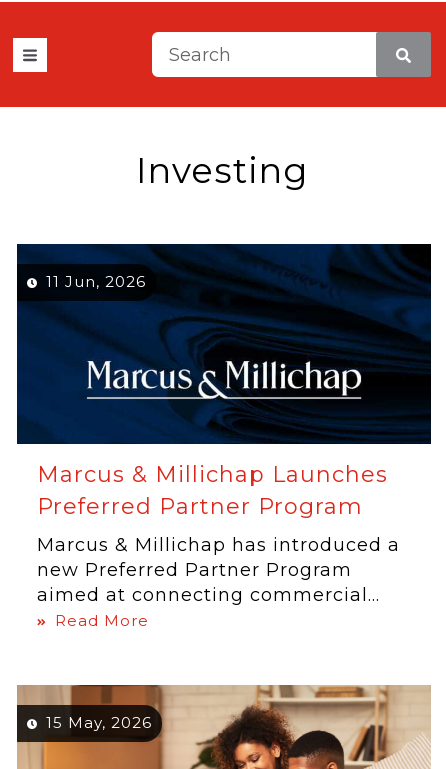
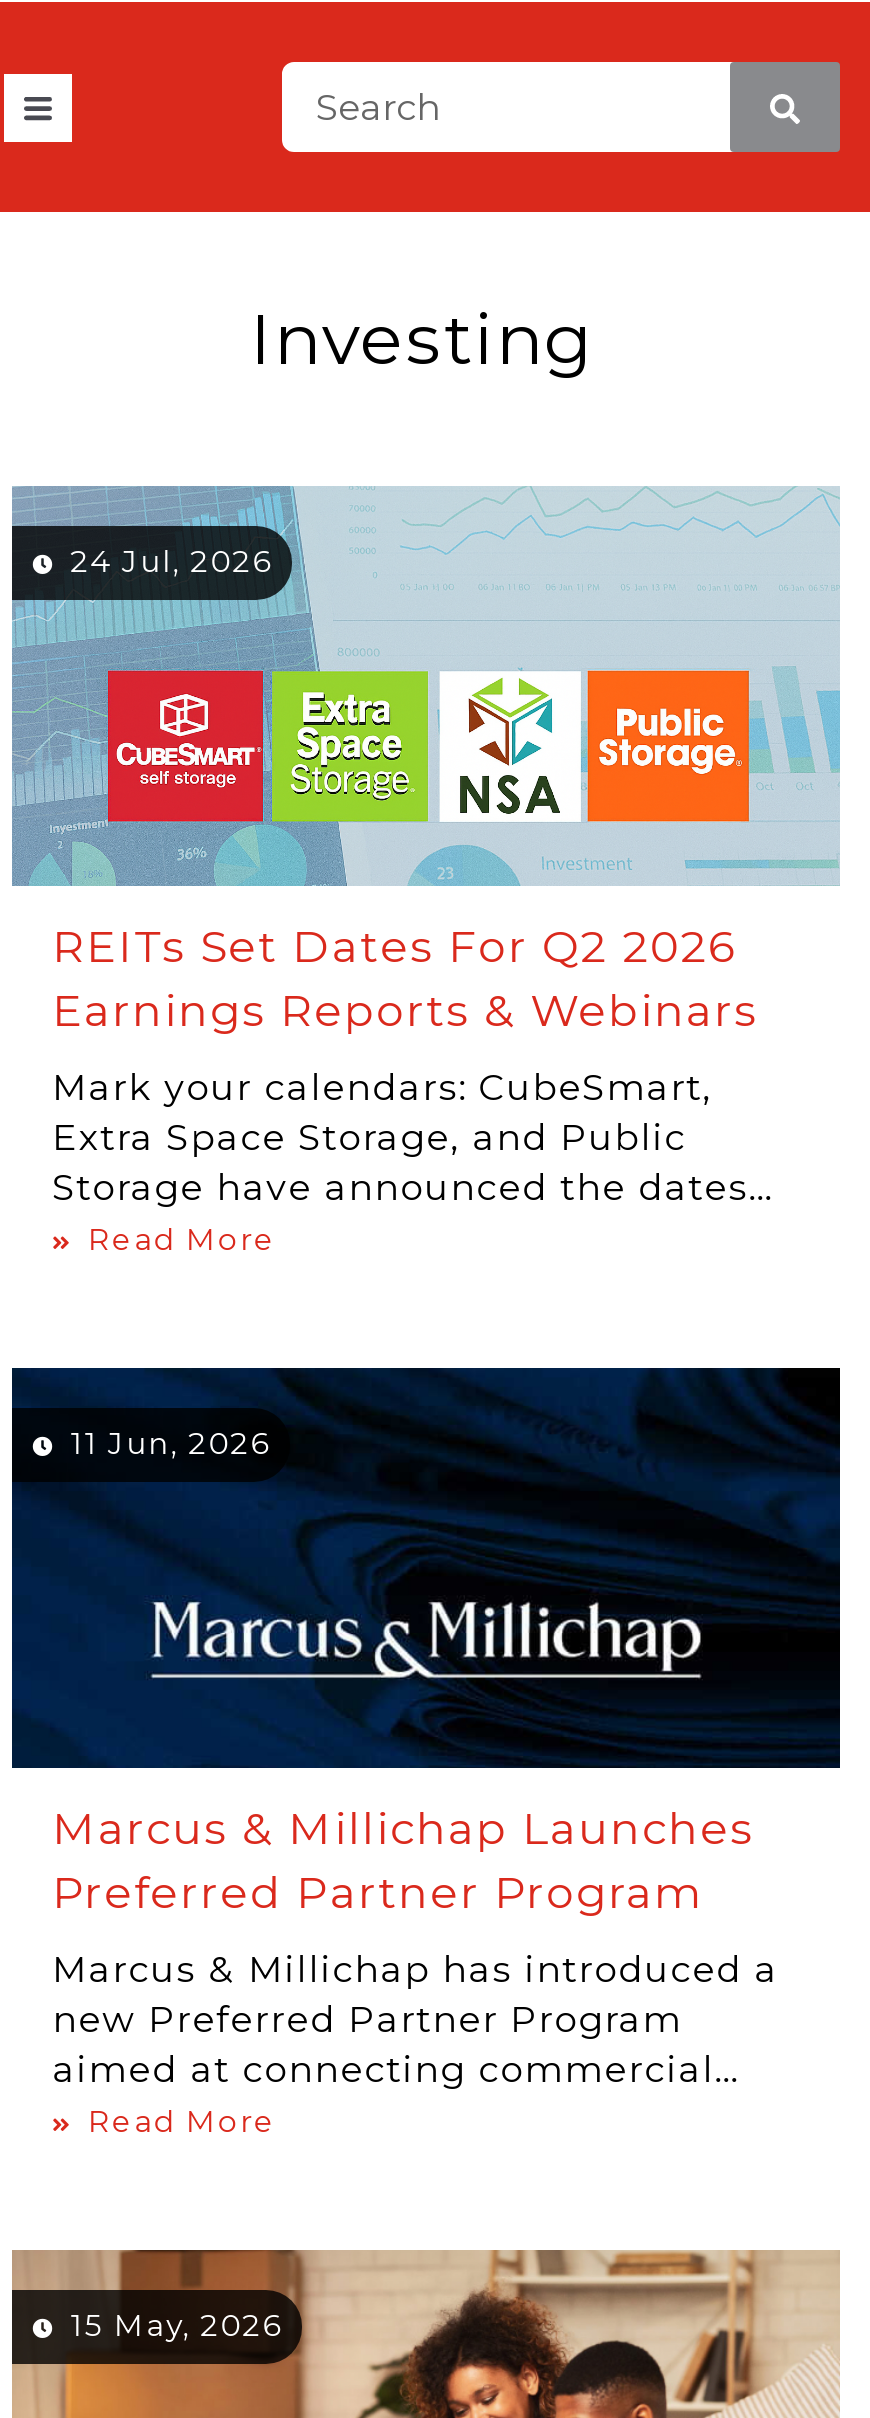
+ [image]
+ 24 Jul, 2026

+ REITs Set Dates For Q2 2026
+ Earnings Reports & Webinars
+ Mark your calendars: CubeSmart,
+ Extra Space Storage, and Public
+ Storage have announced the dates...
+ Read More
